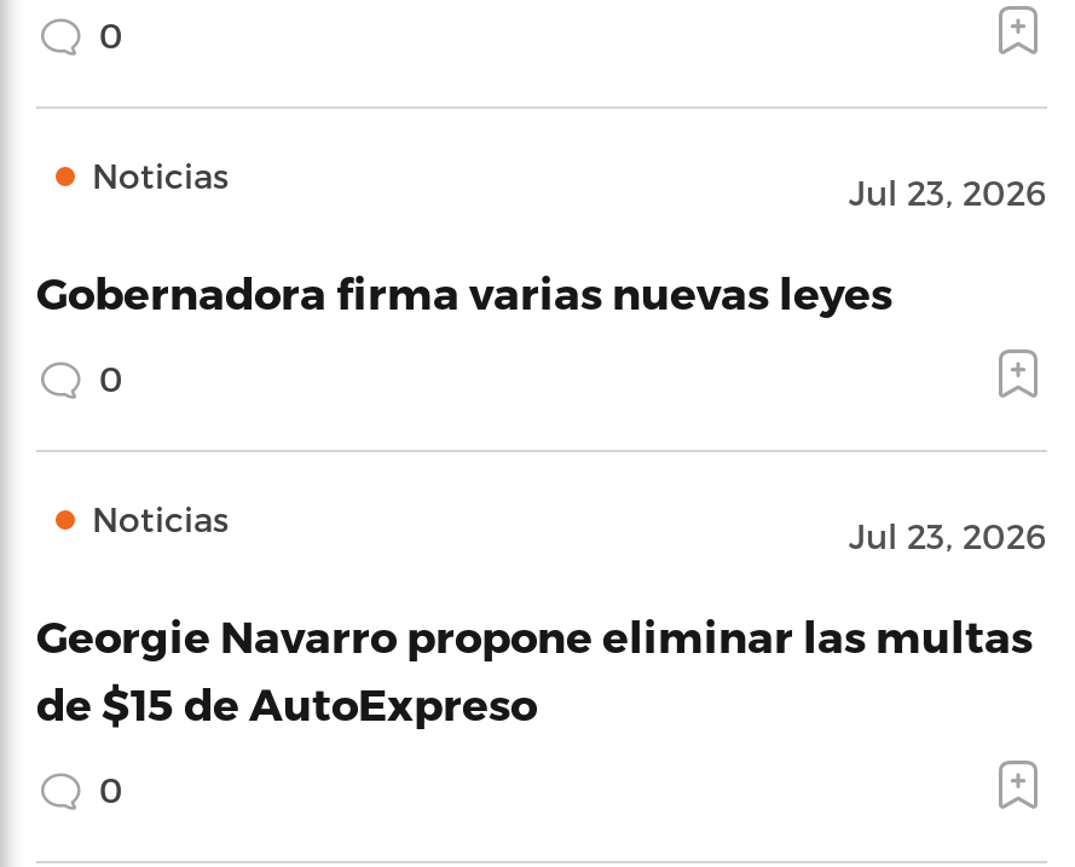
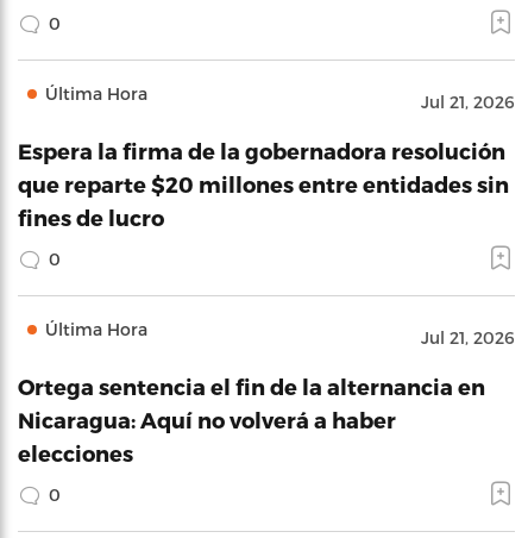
- Noticias
- Jul 23, 2026
+ Última Hora
+ Jul 21, 2026

- Gobernadora firma varias nuevas leyes
+ Espera la firma de la gobernadora resolución
+ que reparte $20 millones entre entidades sin
+ fines de lucro

- Noticias
- Jul 23, 2026
+ Última Hora
+ Jul 21, 2026

- Georgie Navarro propone eliminar las multas
- de $15 de AutoExpreso
+ Ortega sentencia el fin de la alternancia en
+ Nicaragua: Aquí no volverá a haber
+ elecciones
